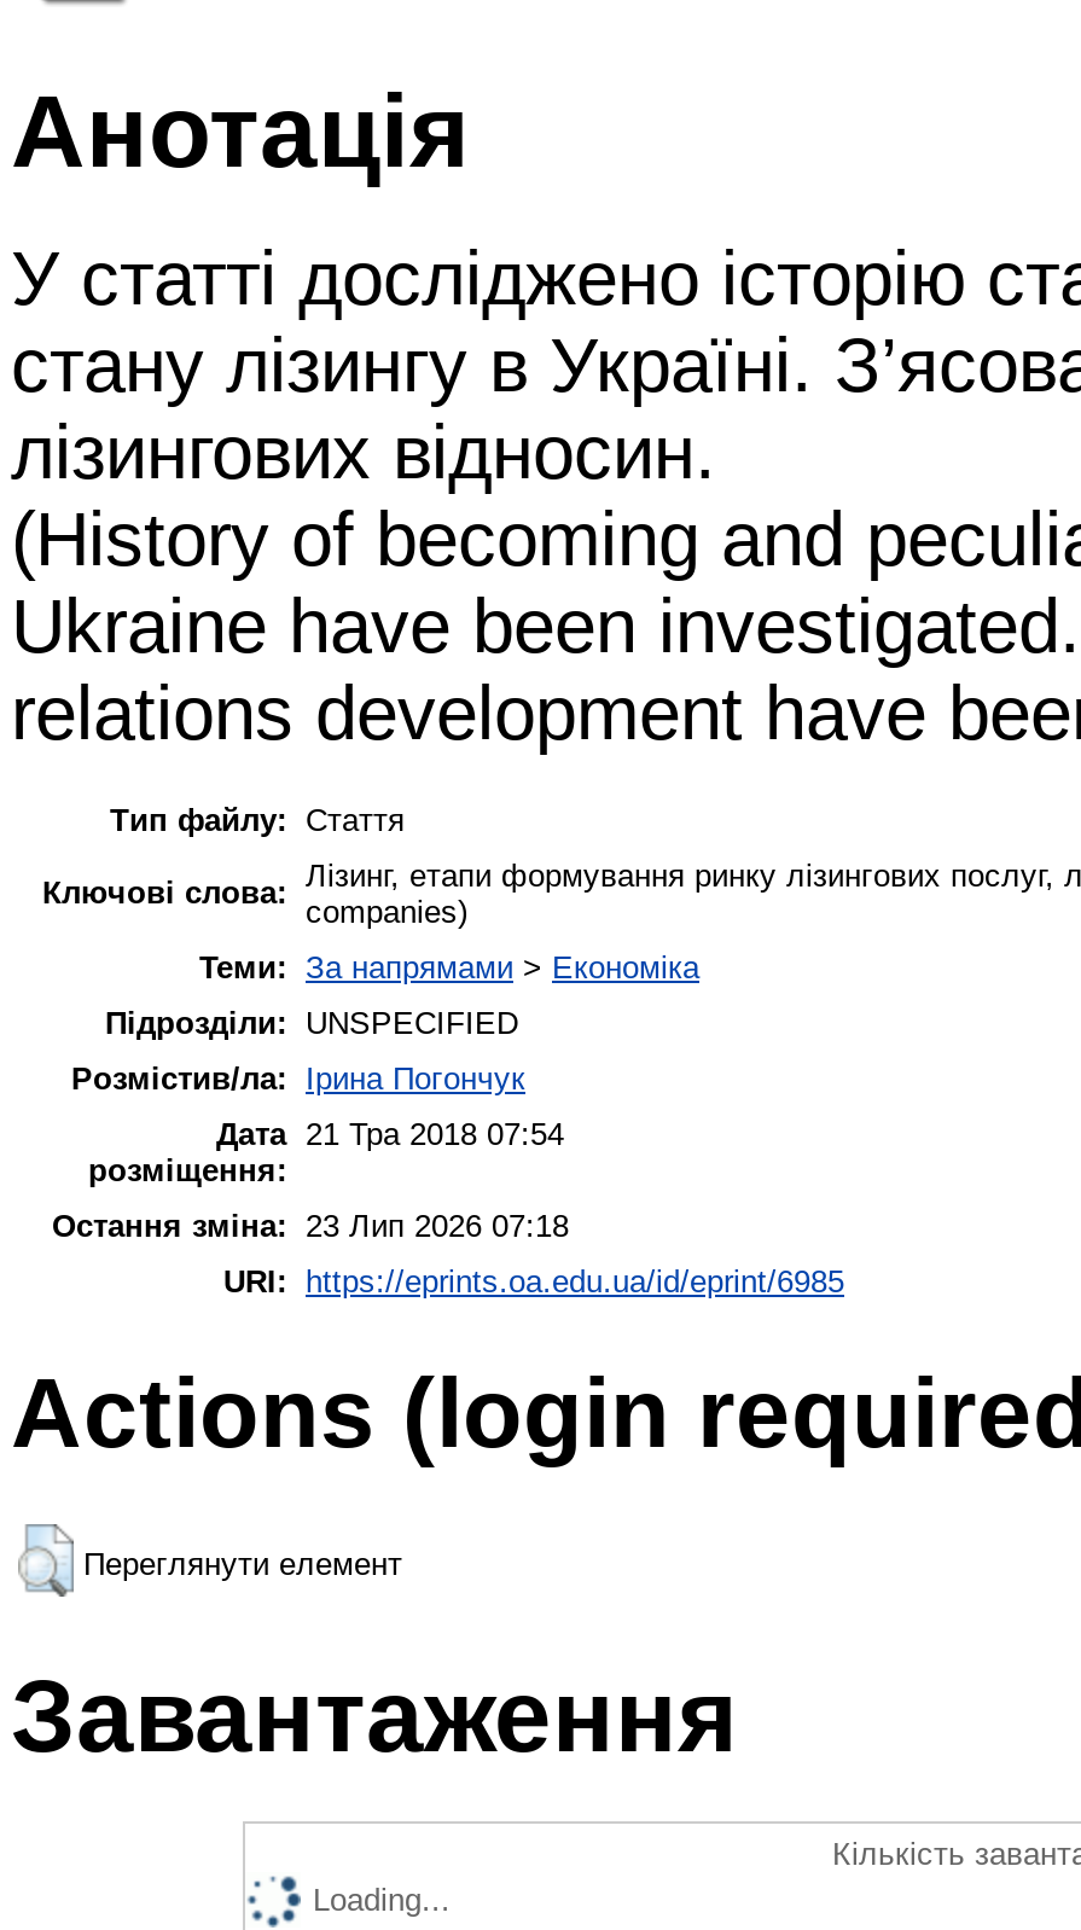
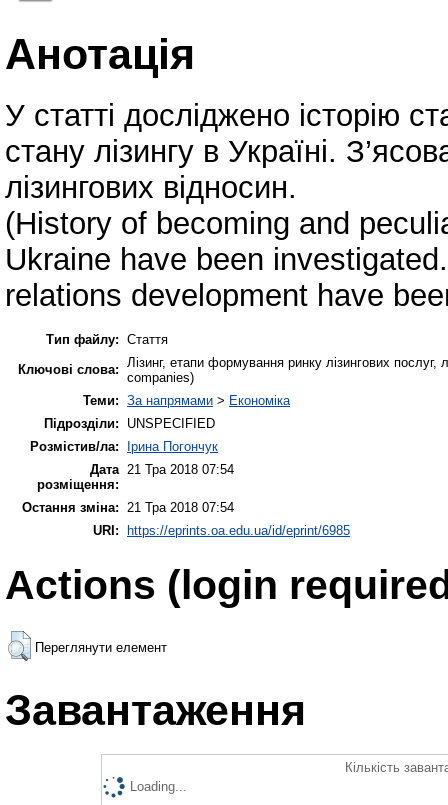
- Остання зміна: 23 Лип 2026 07:18
+ Остання зміна: 21 Тра 2018 07:54
